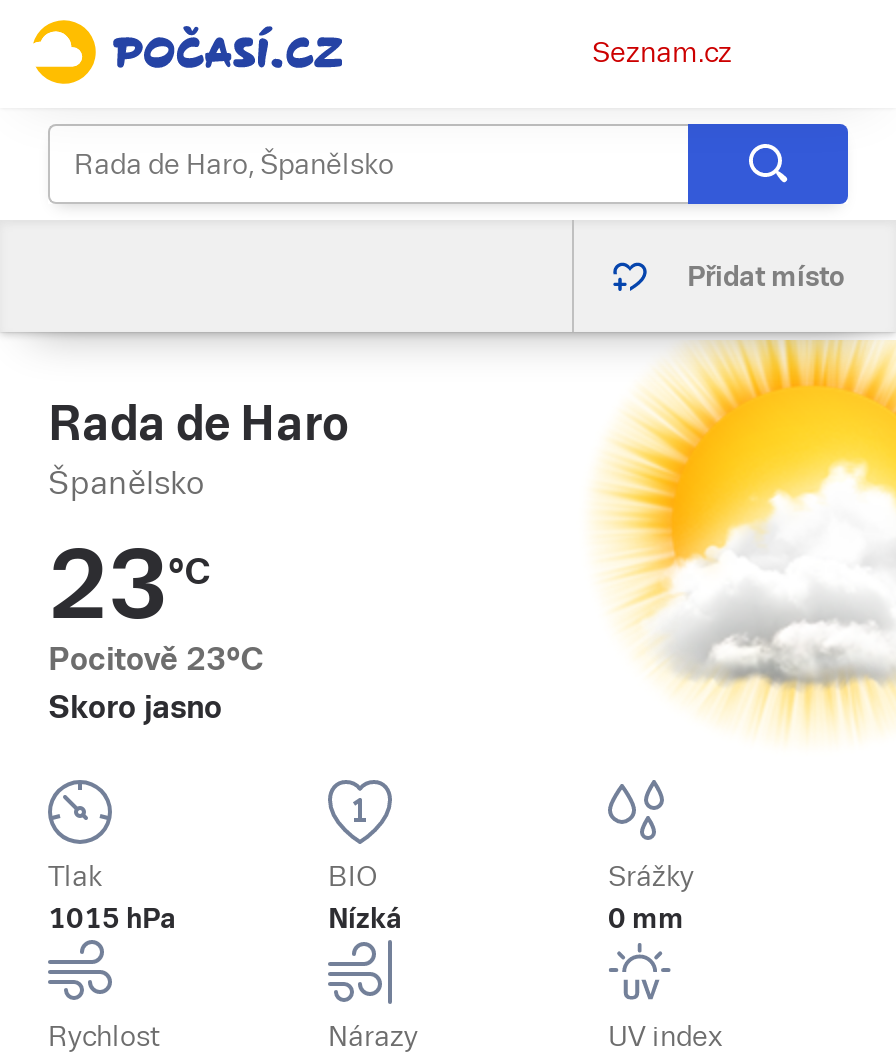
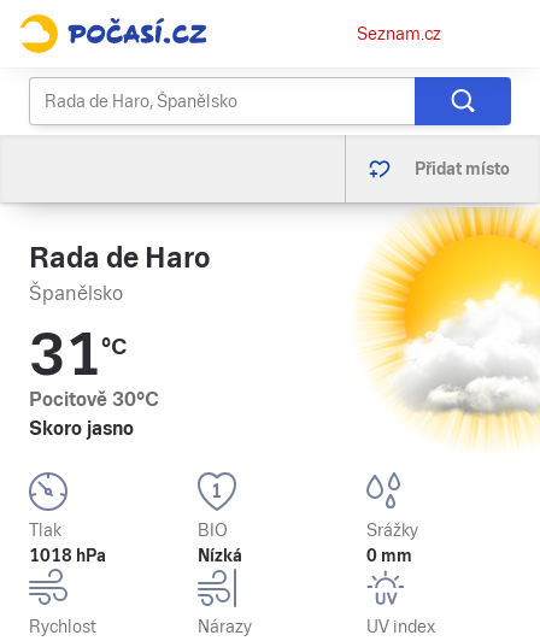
- 23°C
+ 31°C

- Pocitově 23°C
+ Pocitově 30°C

- 1015 hPa
+ 1018 hPa
